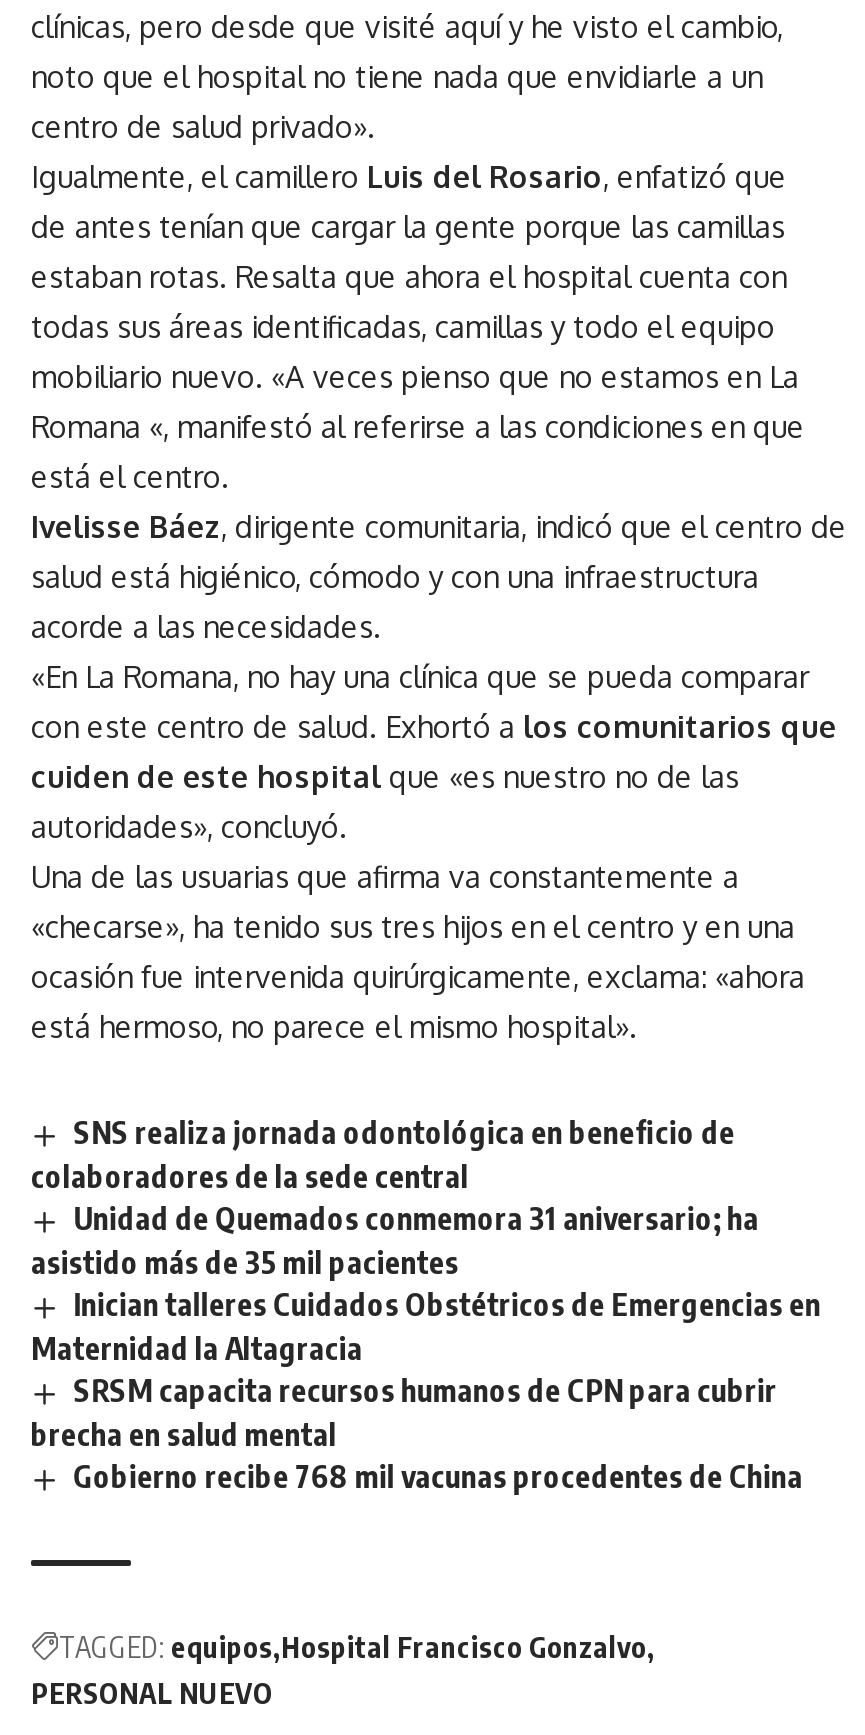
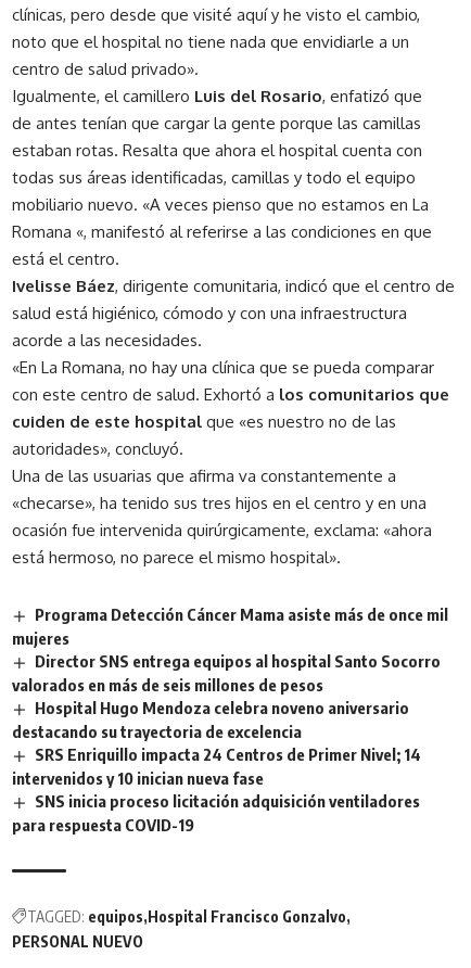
- SNS realiza jornada odontológica en beneficio de
- colaboradores de la sede central
- Unidad de Quemados conmemora 31 aniversario; ha
- asistido más de 35 mil pacientes
- Inician talleres Cuidados Obstétricos de Emergencias en
- Maternidad la Altagracia
- SRSM capacita recursos humanos de CPN para cubrir
- brecha en salud mental
- Gobierno recibe 768 mil vacunas procedentes de China
+ Programa Detección Cáncer Mama asiste más de once mil
+ mujeres
+ Director SNS entrega equipos al hospital Santo Socorro
+ valorados en más de seis millones de pesos
+ Hospital Hugo Mendoza celebra noveno aniversario
+ destacando su trayectoria de excelencia
+ SRS Enriquillo impacta 24 Centros de Primer Nivel; 14
+ intervenidos y 10 inician nueva fase
+ SNS inicia proceso licitación adquisición ventiladores
+ para respuesta COVID-19
